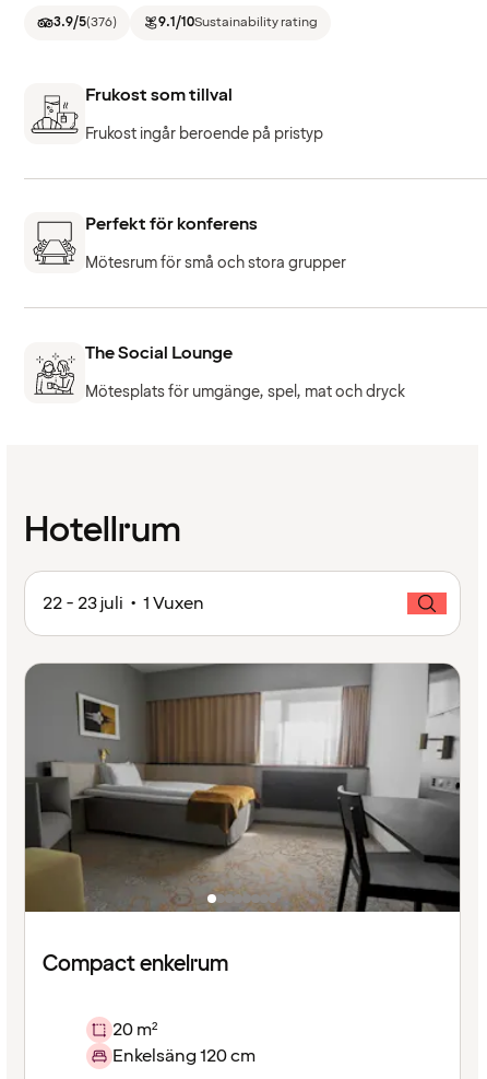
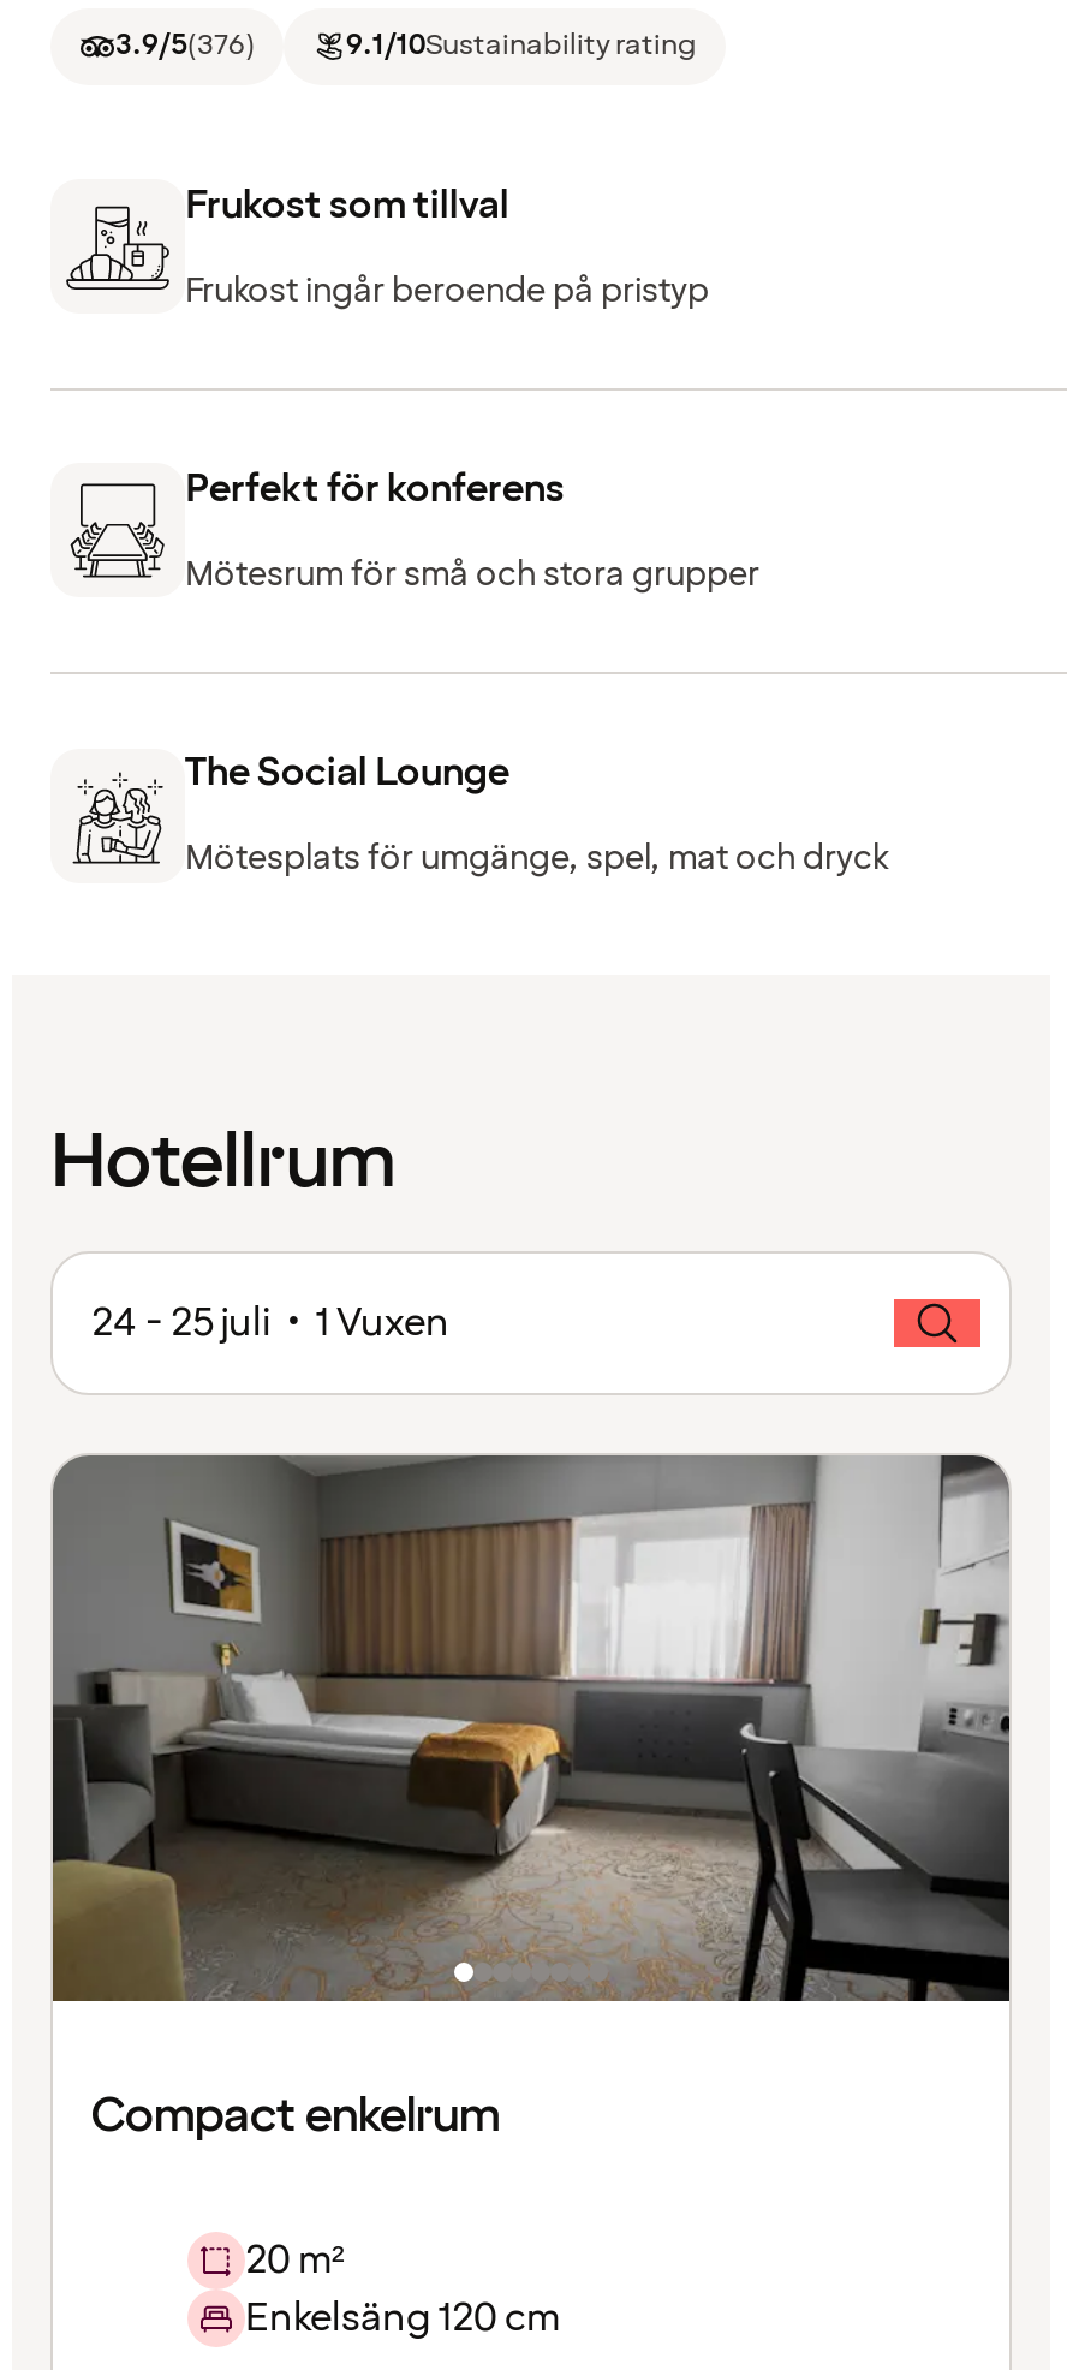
- 22 - 23 juli • 1 Vuxen
+ 24 - 25 juli • 1 Vuxen
